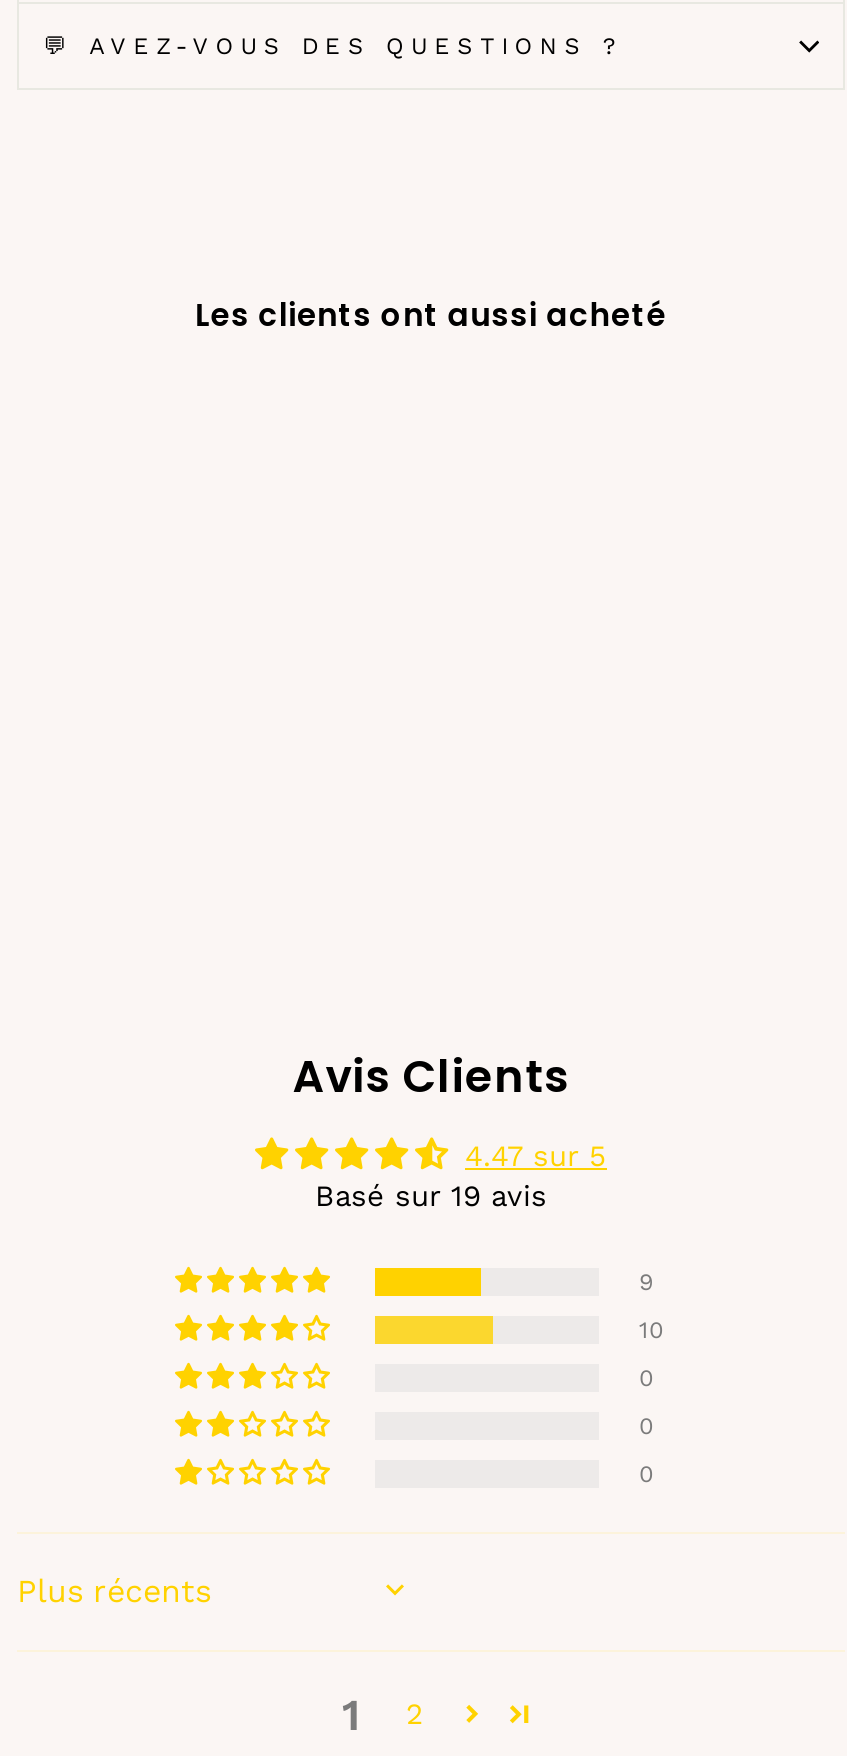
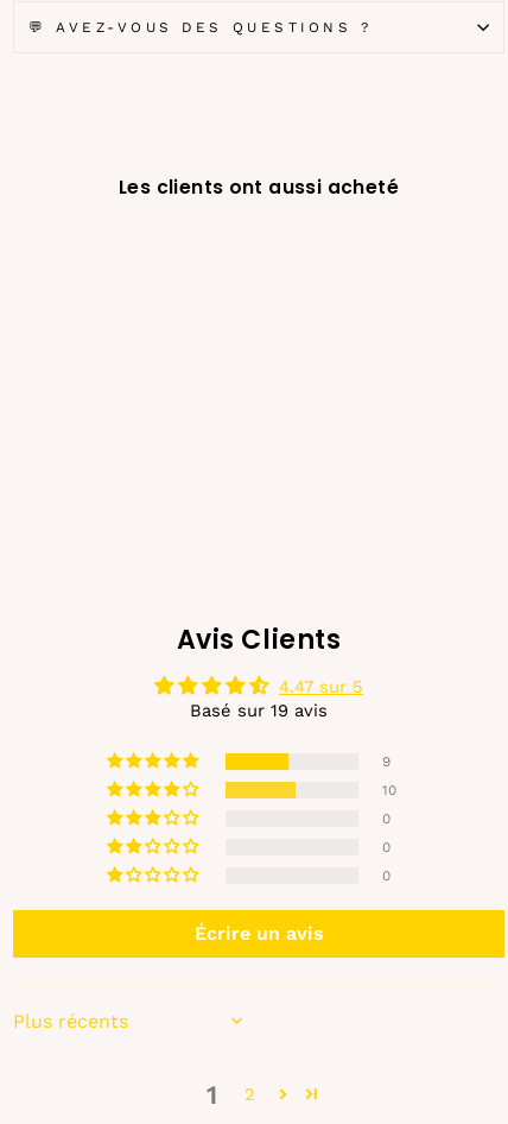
+ Écrire un avis
